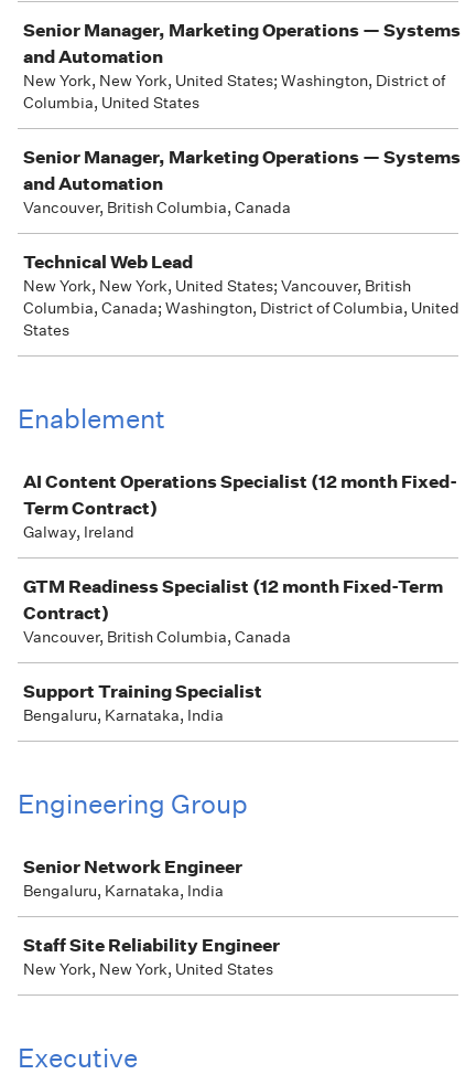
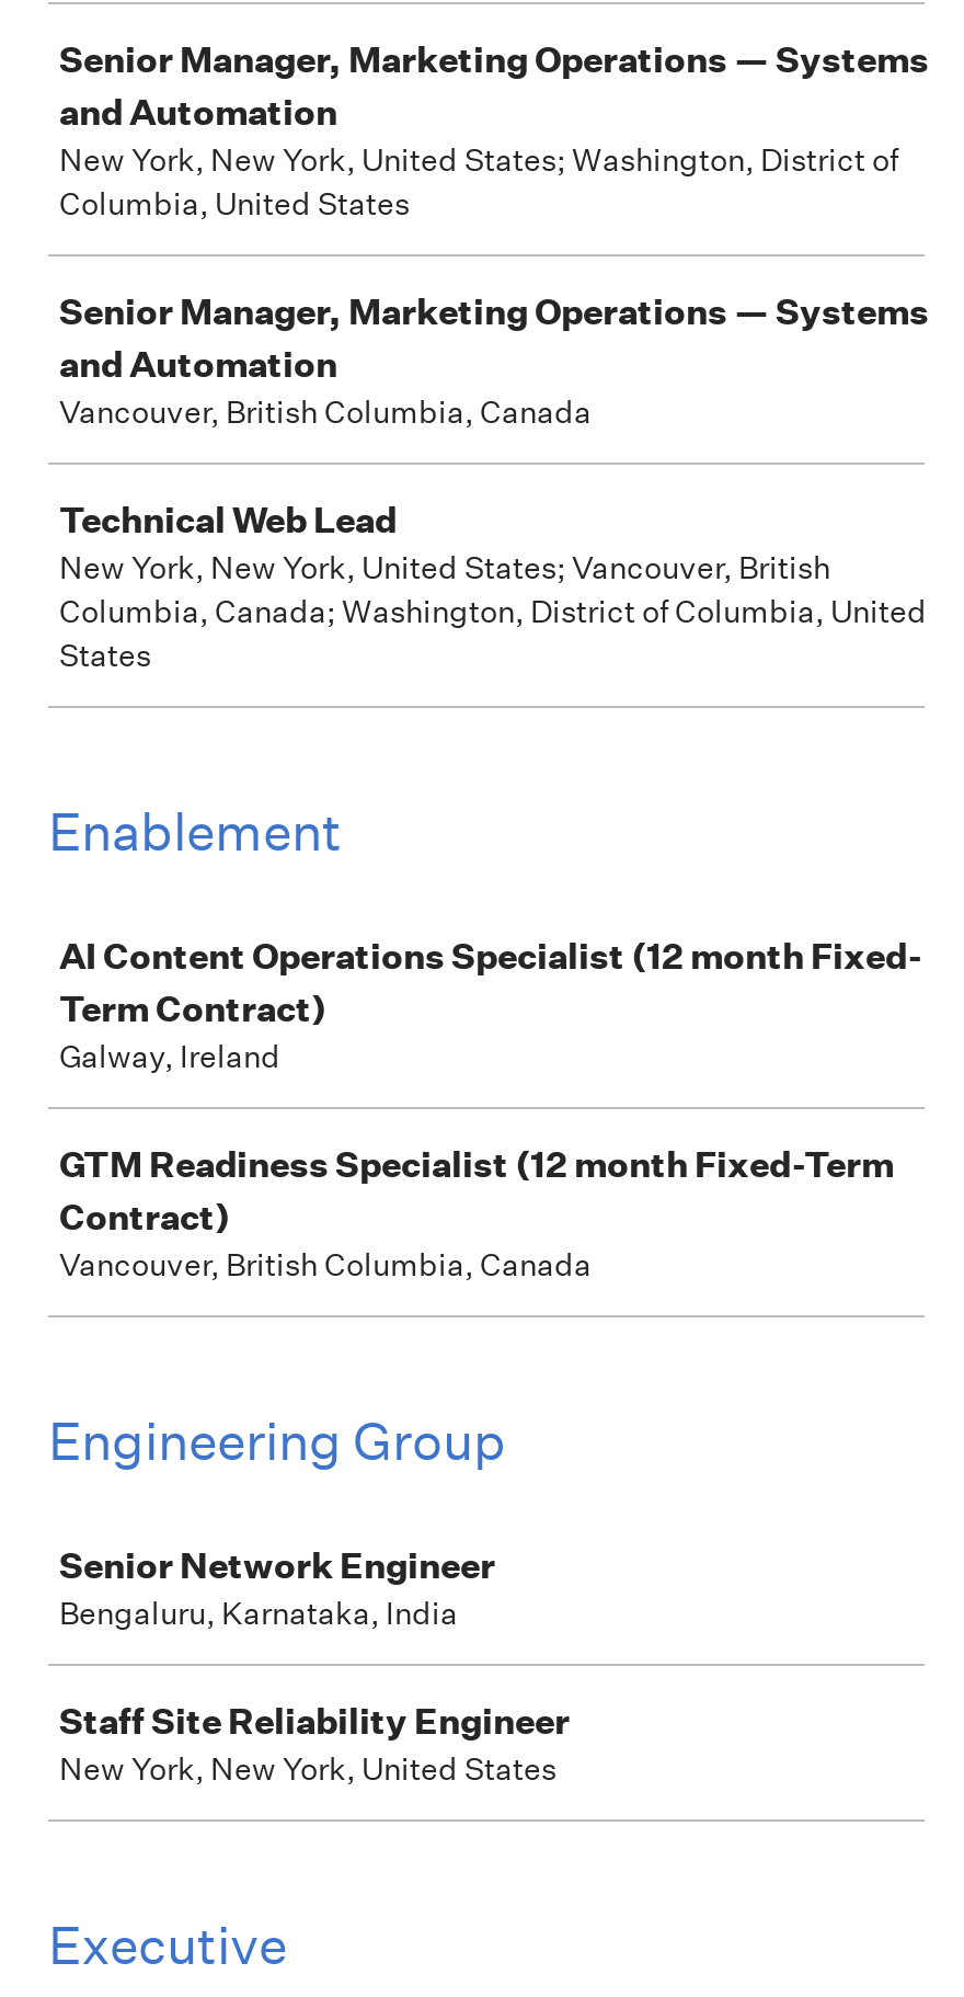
- Support Training Specialist
- Bengaluru, Karnataka, India
